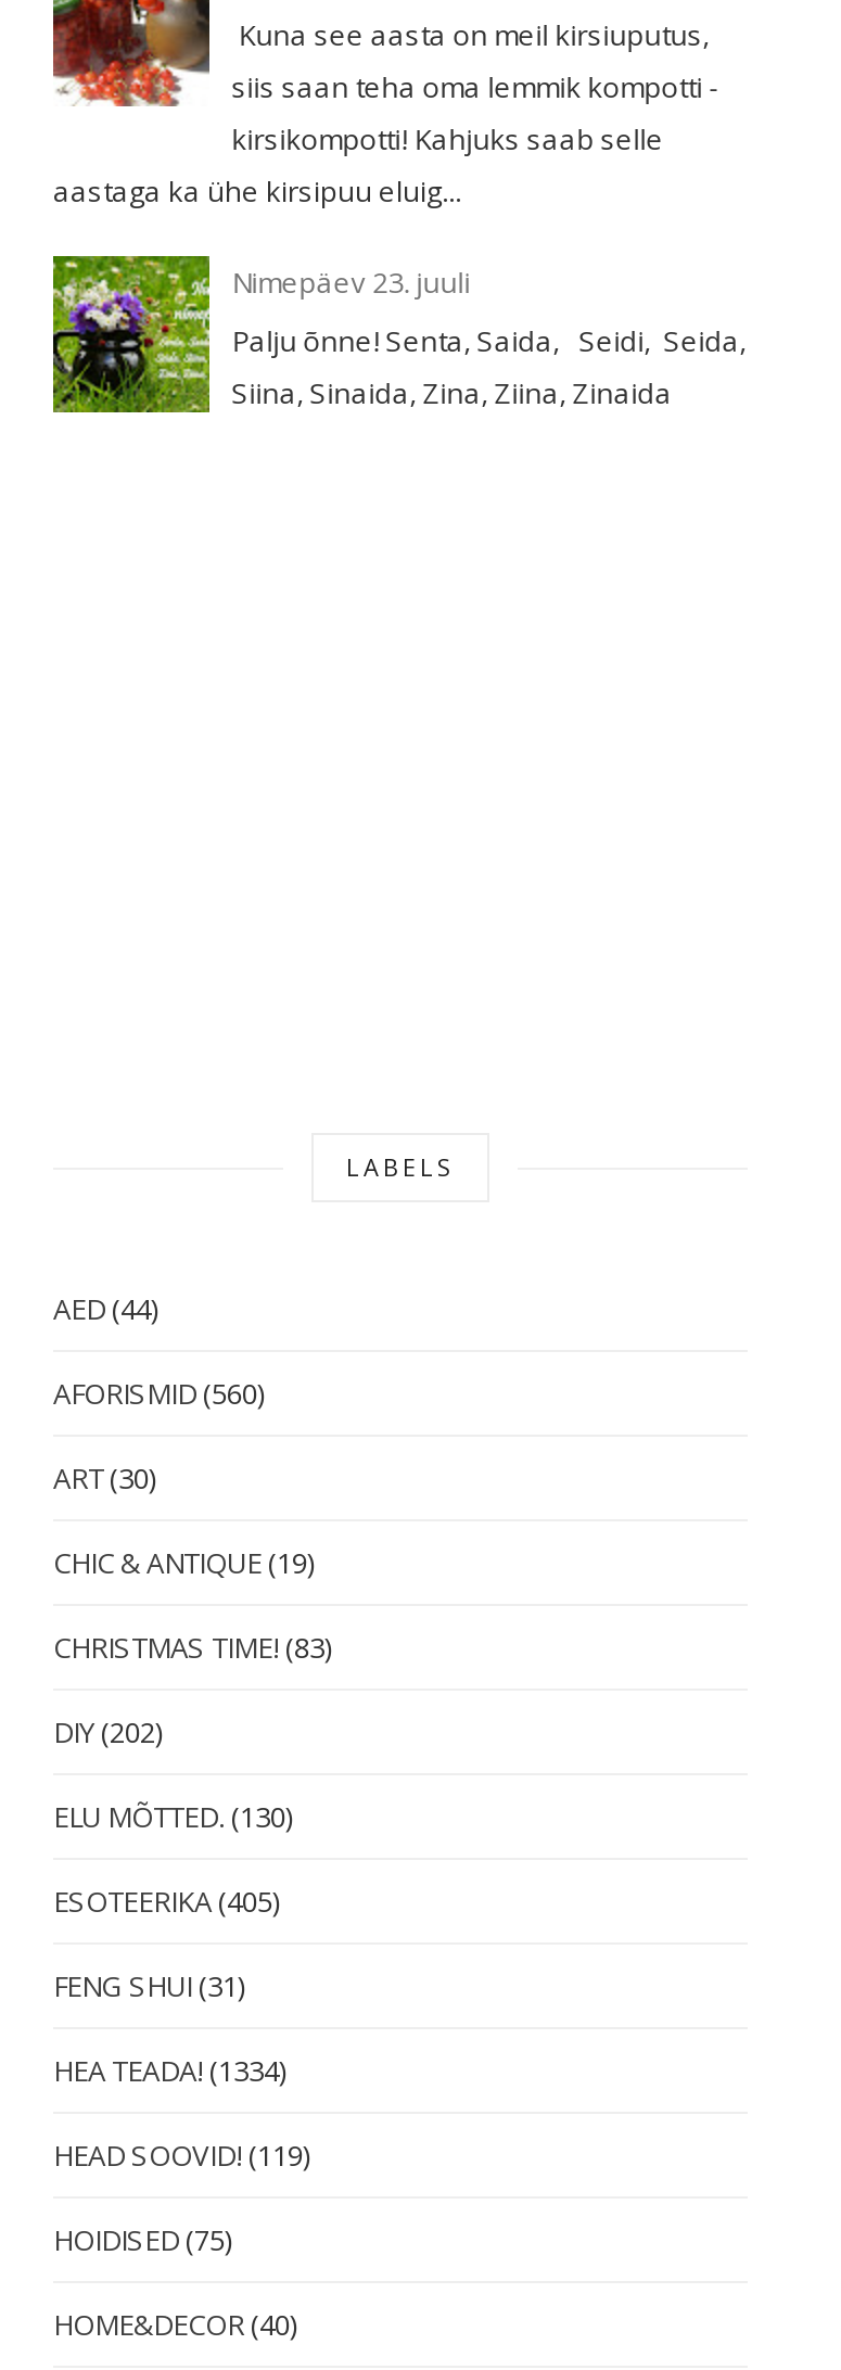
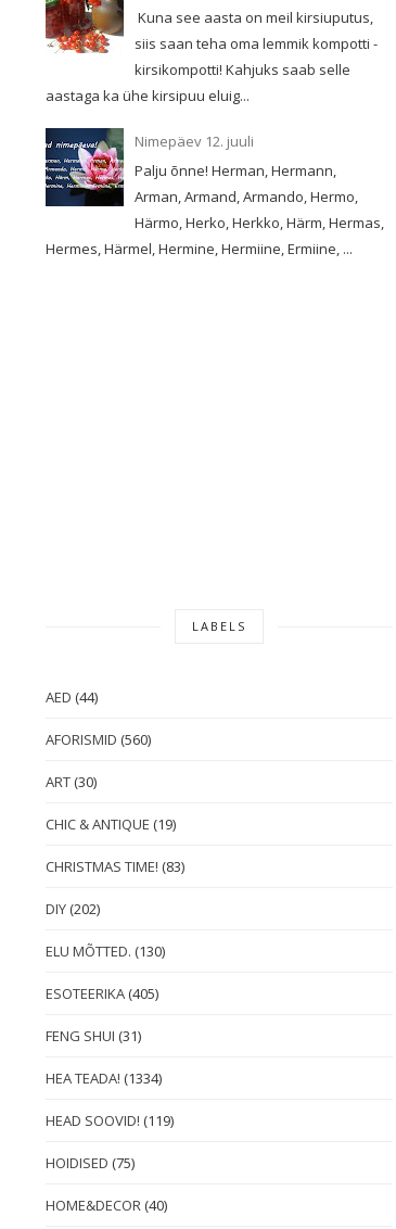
- [image]
- Nimepäev 23. juuli
+ [image]
+ Nimepäev 12. juuli

- Palju õnne! Senta, Saida, Seidi, Seida,
- Siina, Sinaida, Zina, Ziina, Zinaida
+ Palju õnne! Herman, Hermann,
+ Arman, Armand, Armando, Hermo,
+ Härmo, Herko, Herkko, Härm, Hermas,
+ Hermes, Härmel, Hermine, Hermiine, Ermiine, ...
